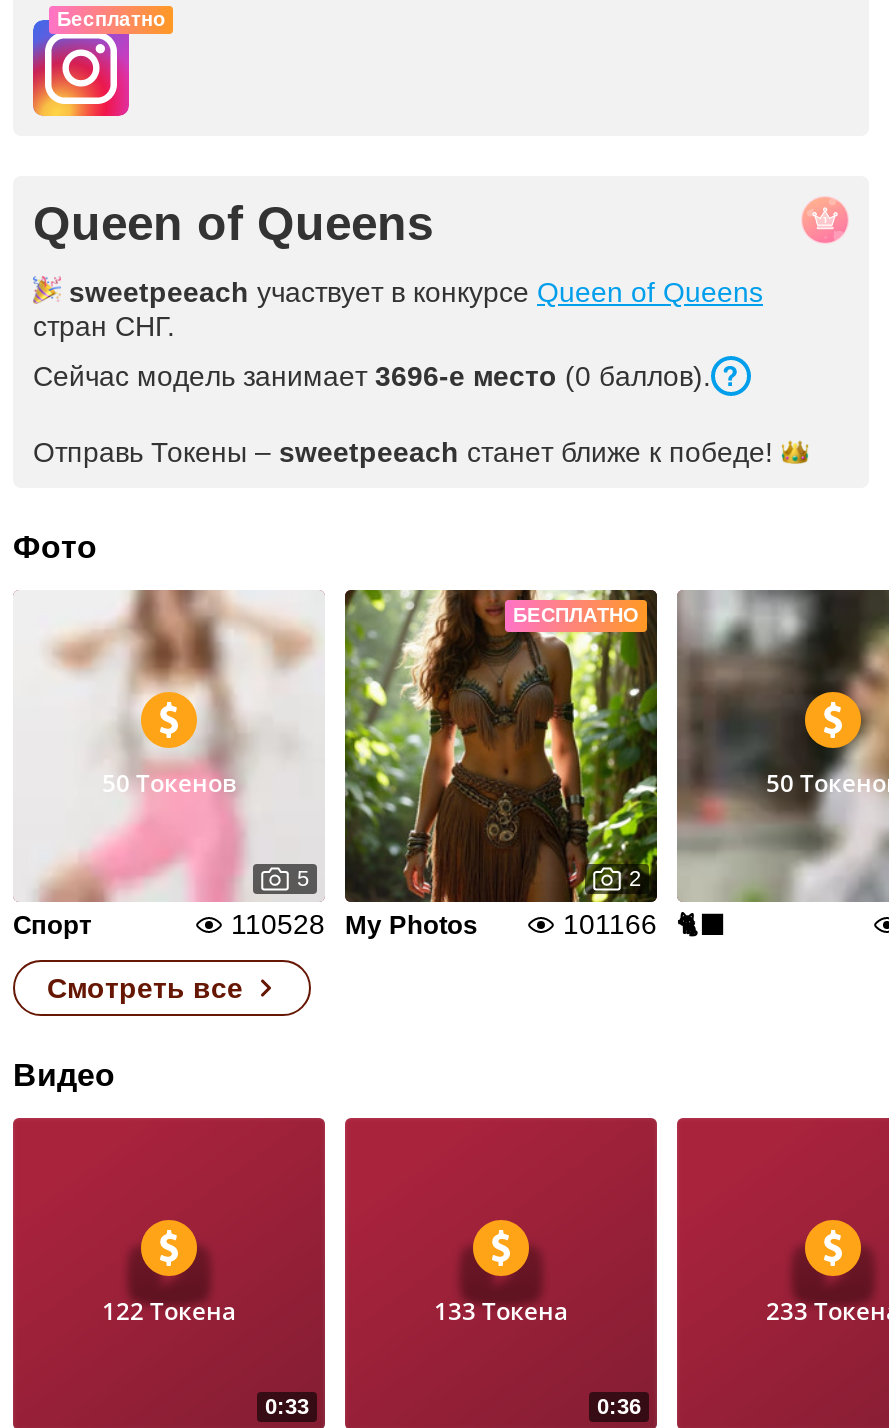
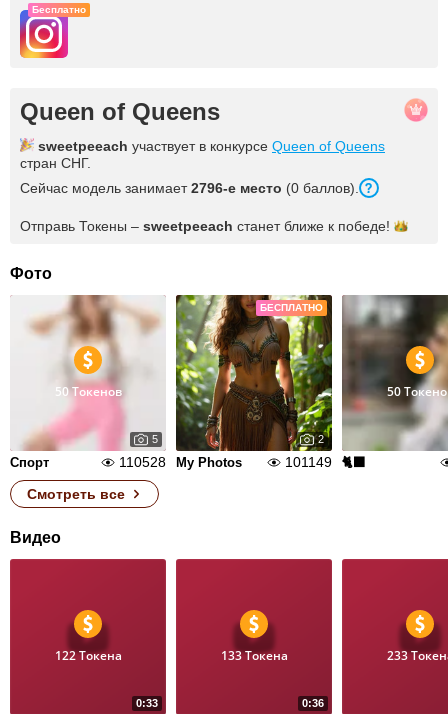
- Сейчас модель занимает 3696-е место (0 баллов).
+ Сейчас модель занимает 2796-е место (0 баллов).

- 101166
+ 101149
